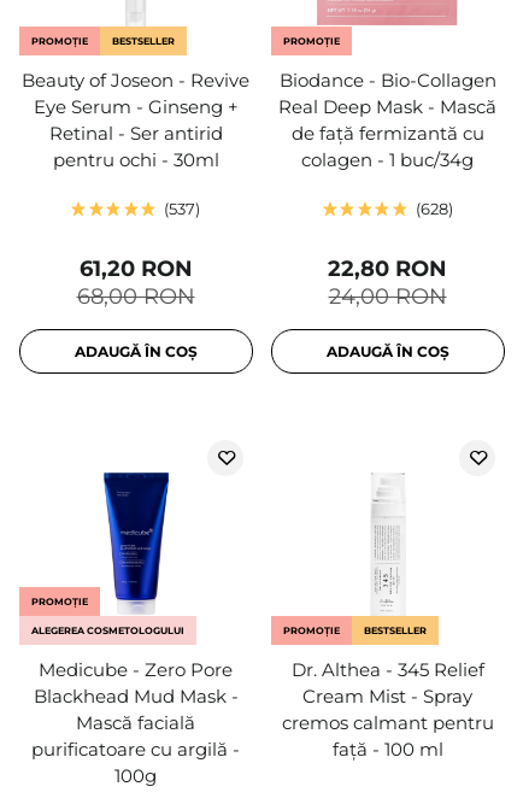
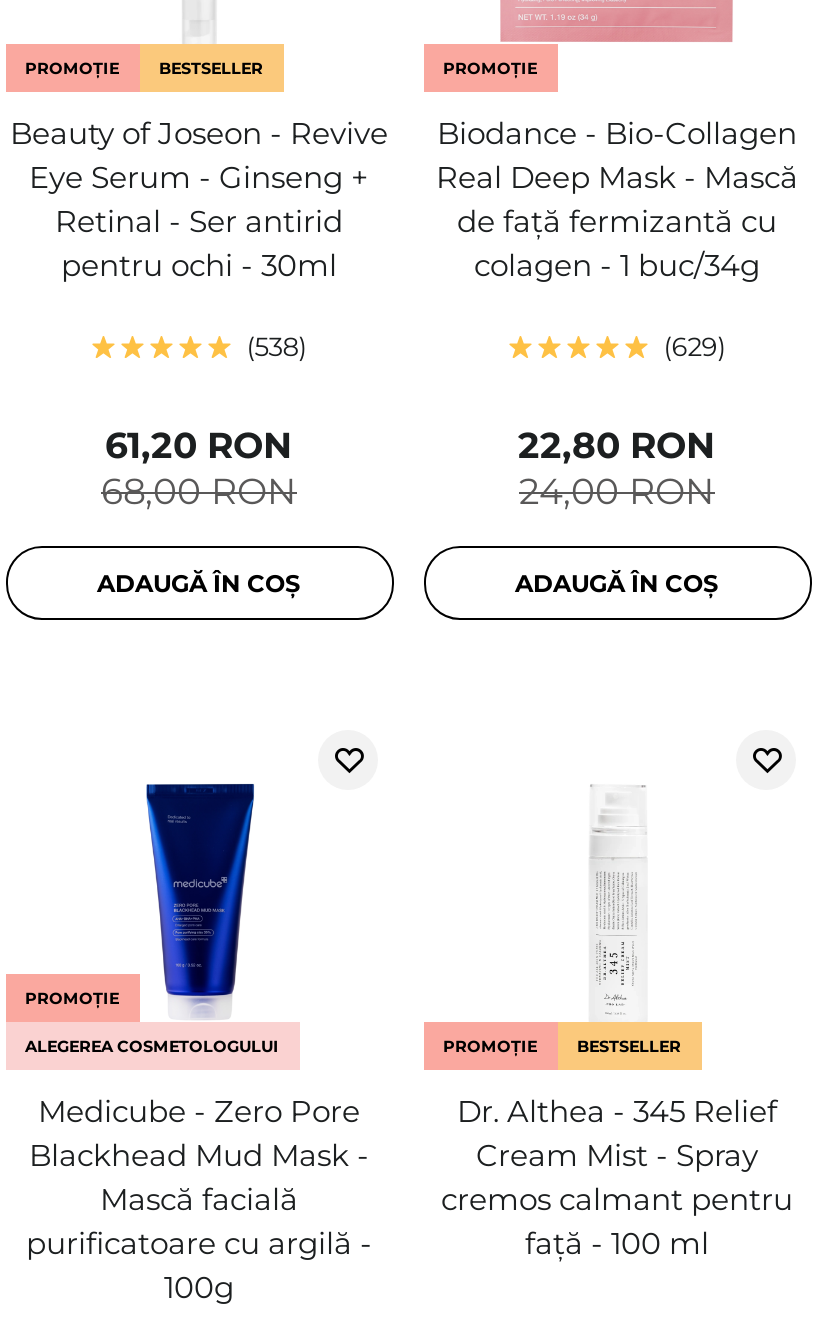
- 537
+ 538

- 628
+ 629
